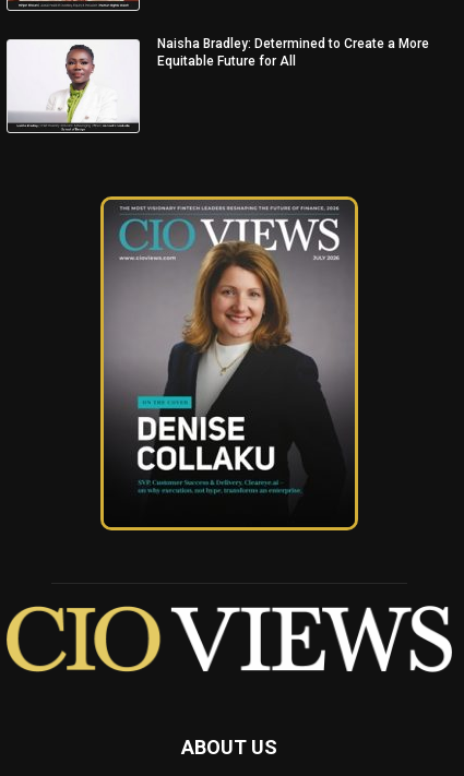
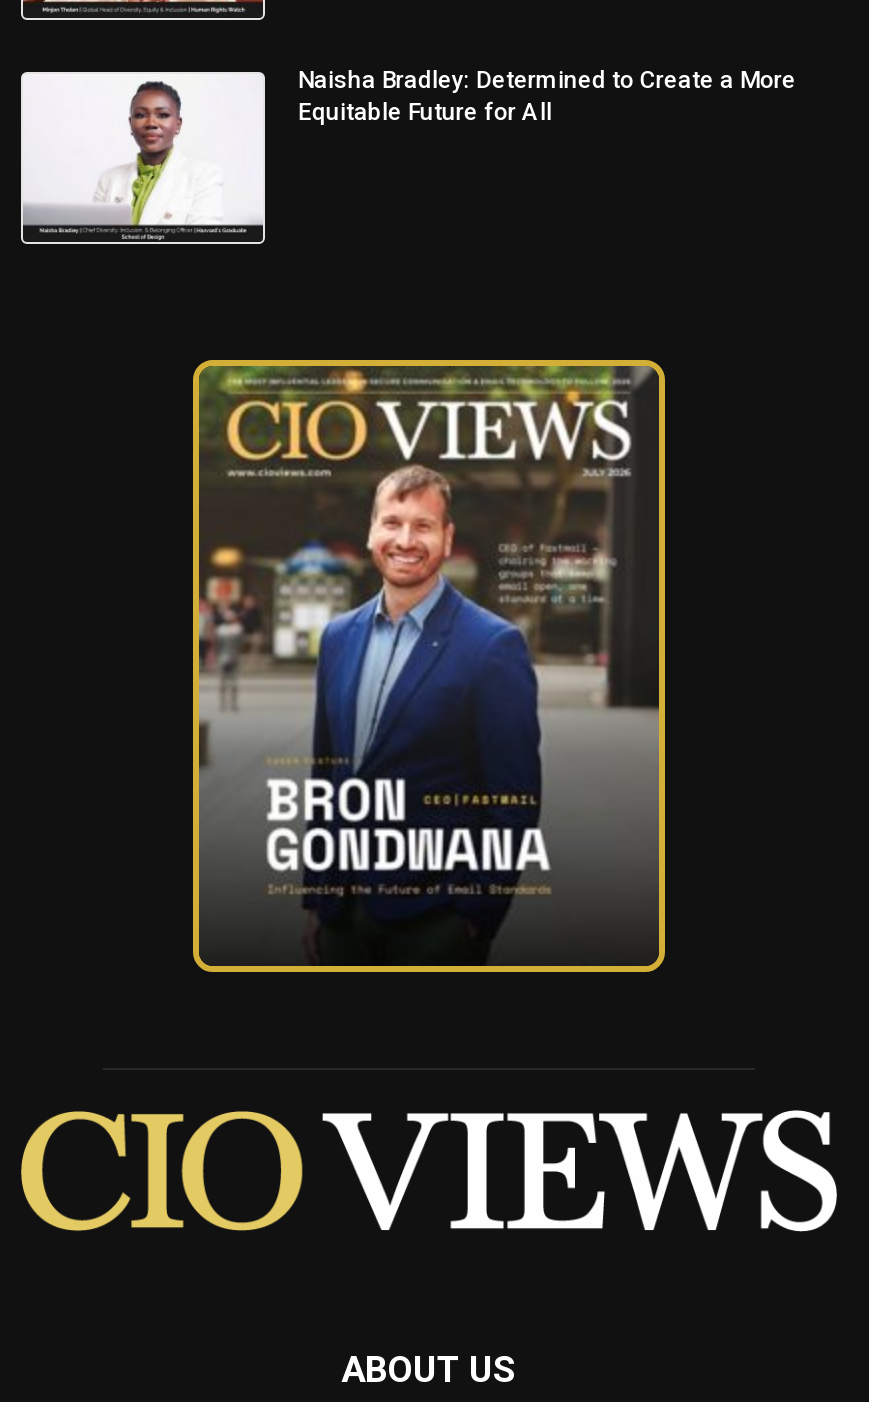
- [image]
+ [image]
